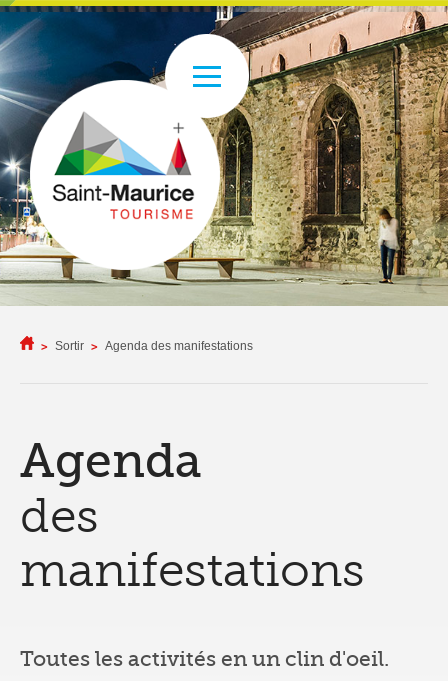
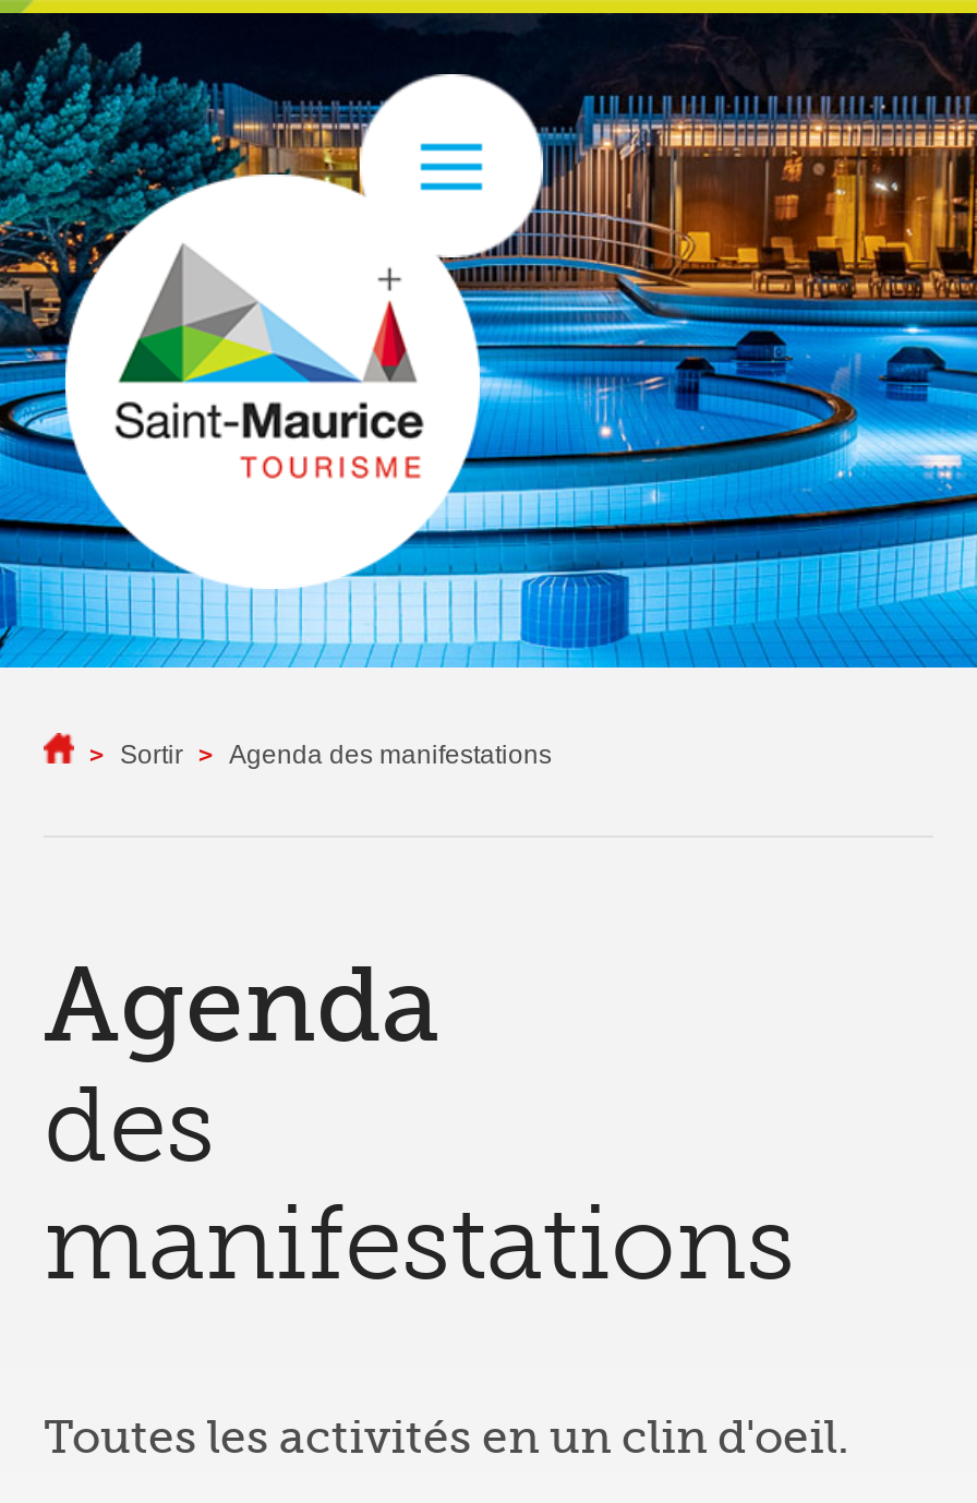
- [image]
+ [image]
